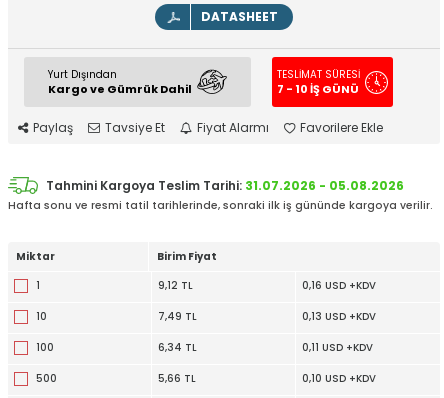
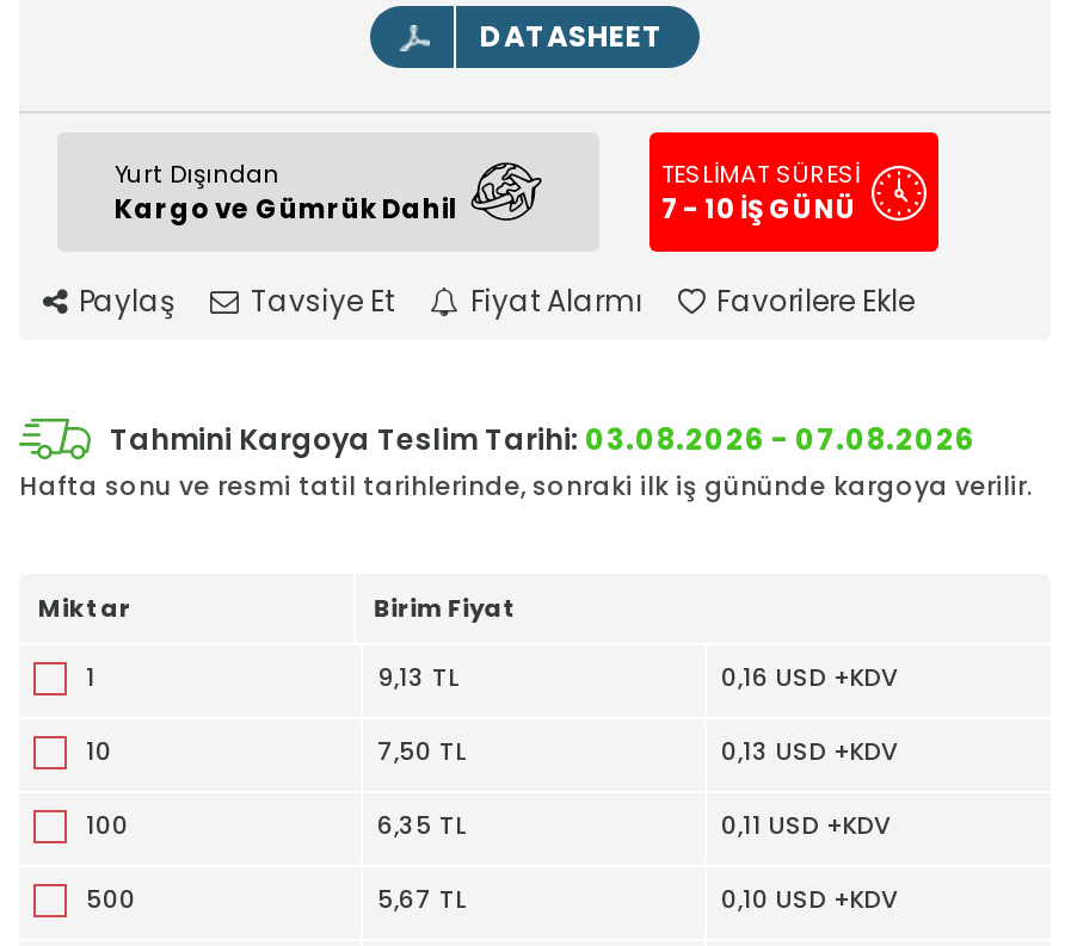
- Tahmini Kargoya Teslim Tarihi: 31.07.2026 - 05.08.2026
+ Tahmini Kargoya Teslim Tarihi: 03.08.2026 - 07.08.2026

- 9,12 TL
+ 9,13 TL

- 7,49 TL
+ 7,50 TL

- 6,34 TL
+ 6,35 TL

- 5,66 TL
+ 5,67 TL
